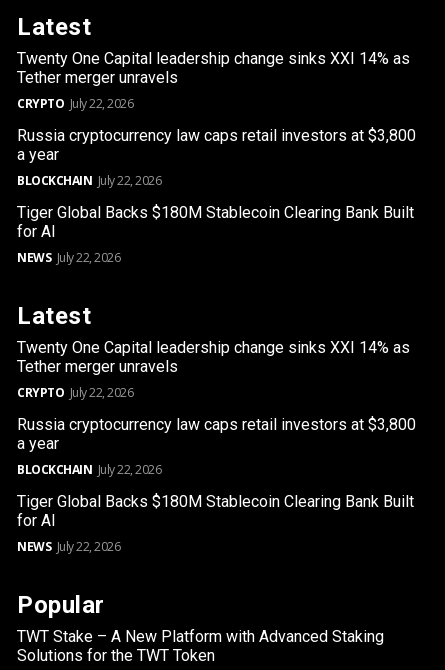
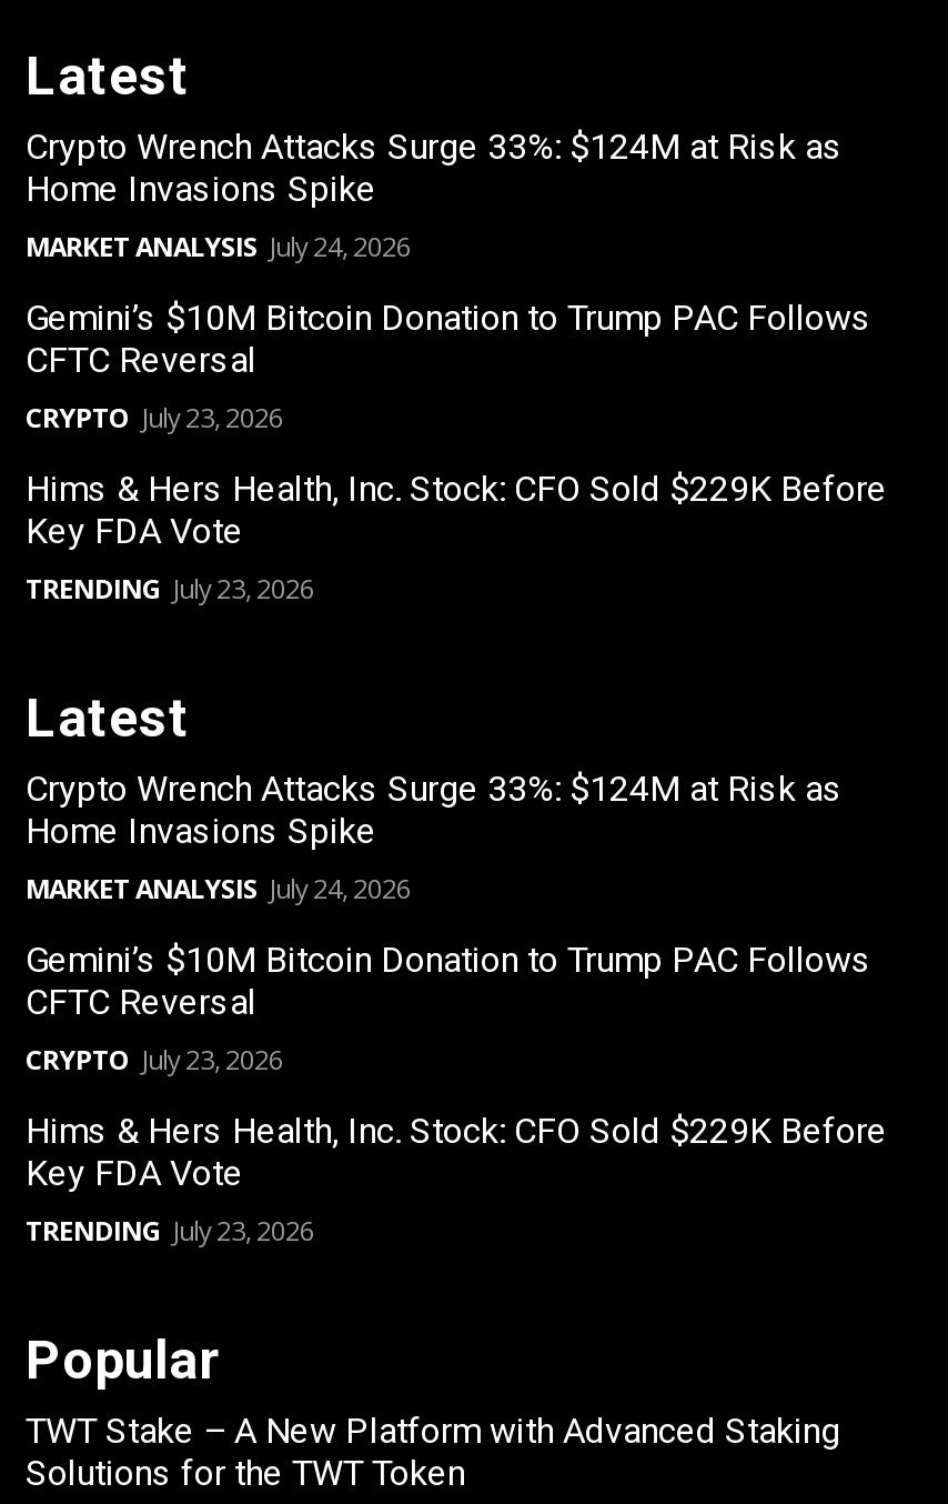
- Twenty One Capital leadership change sinks XXI 14% as
- Tether merger unravels
- CRYPTO July 22, 2026
+ Crypto Wrench Attacks Surge 33%: $124M at Risk as
+ Home Invasions Spike
+ MARKET ANALYSIS July 24, 2026

- Russia cryptocurrency law caps retail investors at $3,800
- a year
- BLOCKCHAIN July 22, 2026
+ Gemini’s $10M Bitcoin Donation to Trump PAC Follows
+ CFTC Reversal
+ CRYPTO July 23, 2026

- Tiger Global Backs $180M Stablecoin Clearing Bank Built
- for AI
- NEWS July 22, 2026
+ Hims & Hers Health, Inc. Stock: CFO Sold $229K Before
+ Key FDA Vote
+ TRENDING July 23, 2026

- Twenty One Capital leadership change sinks XXI 14% as
- Tether merger unravels
- CRYPTO July 22, 2026
+ Crypto Wrench Attacks Surge 33%: $124M at Risk as
+ Home Invasions Spike
+ MARKET ANALYSIS July 24, 2026

- Russia cryptocurrency law caps retail investors at $3,800
- a year
- BLOCKCHAIN July 22, 2026
+ Gemini’s $10M Bitcoin Donation to Trump PAC Follows
+ CFTC Reversal
+ CRYPTO July 23, 2026

- Tiger Global Backs $180M Stablecoin Clearing Bank Built
- for AI
- NEWS July 22, 2026
+ Hims & Hers Health, Inc. Stock: CFO Sold $229K Before
+ Key FDA Vote
+ TRENDING July 23, 2026
